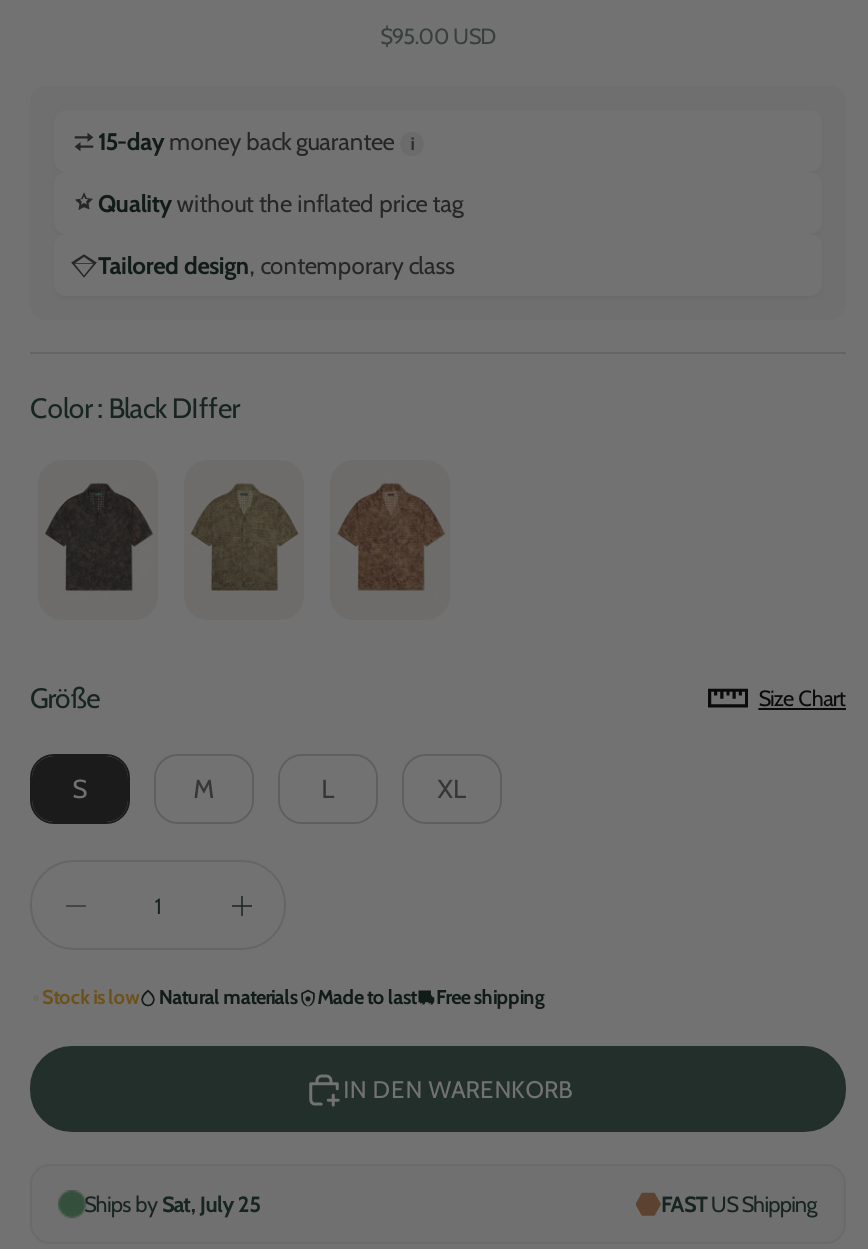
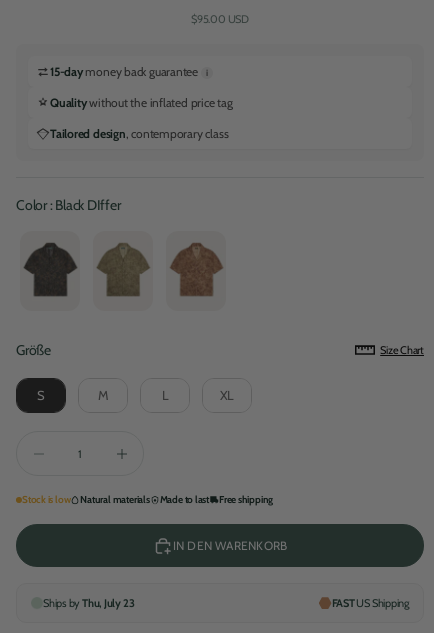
- Ships by Sat, July 25
+ Ships by Thu, July 23
